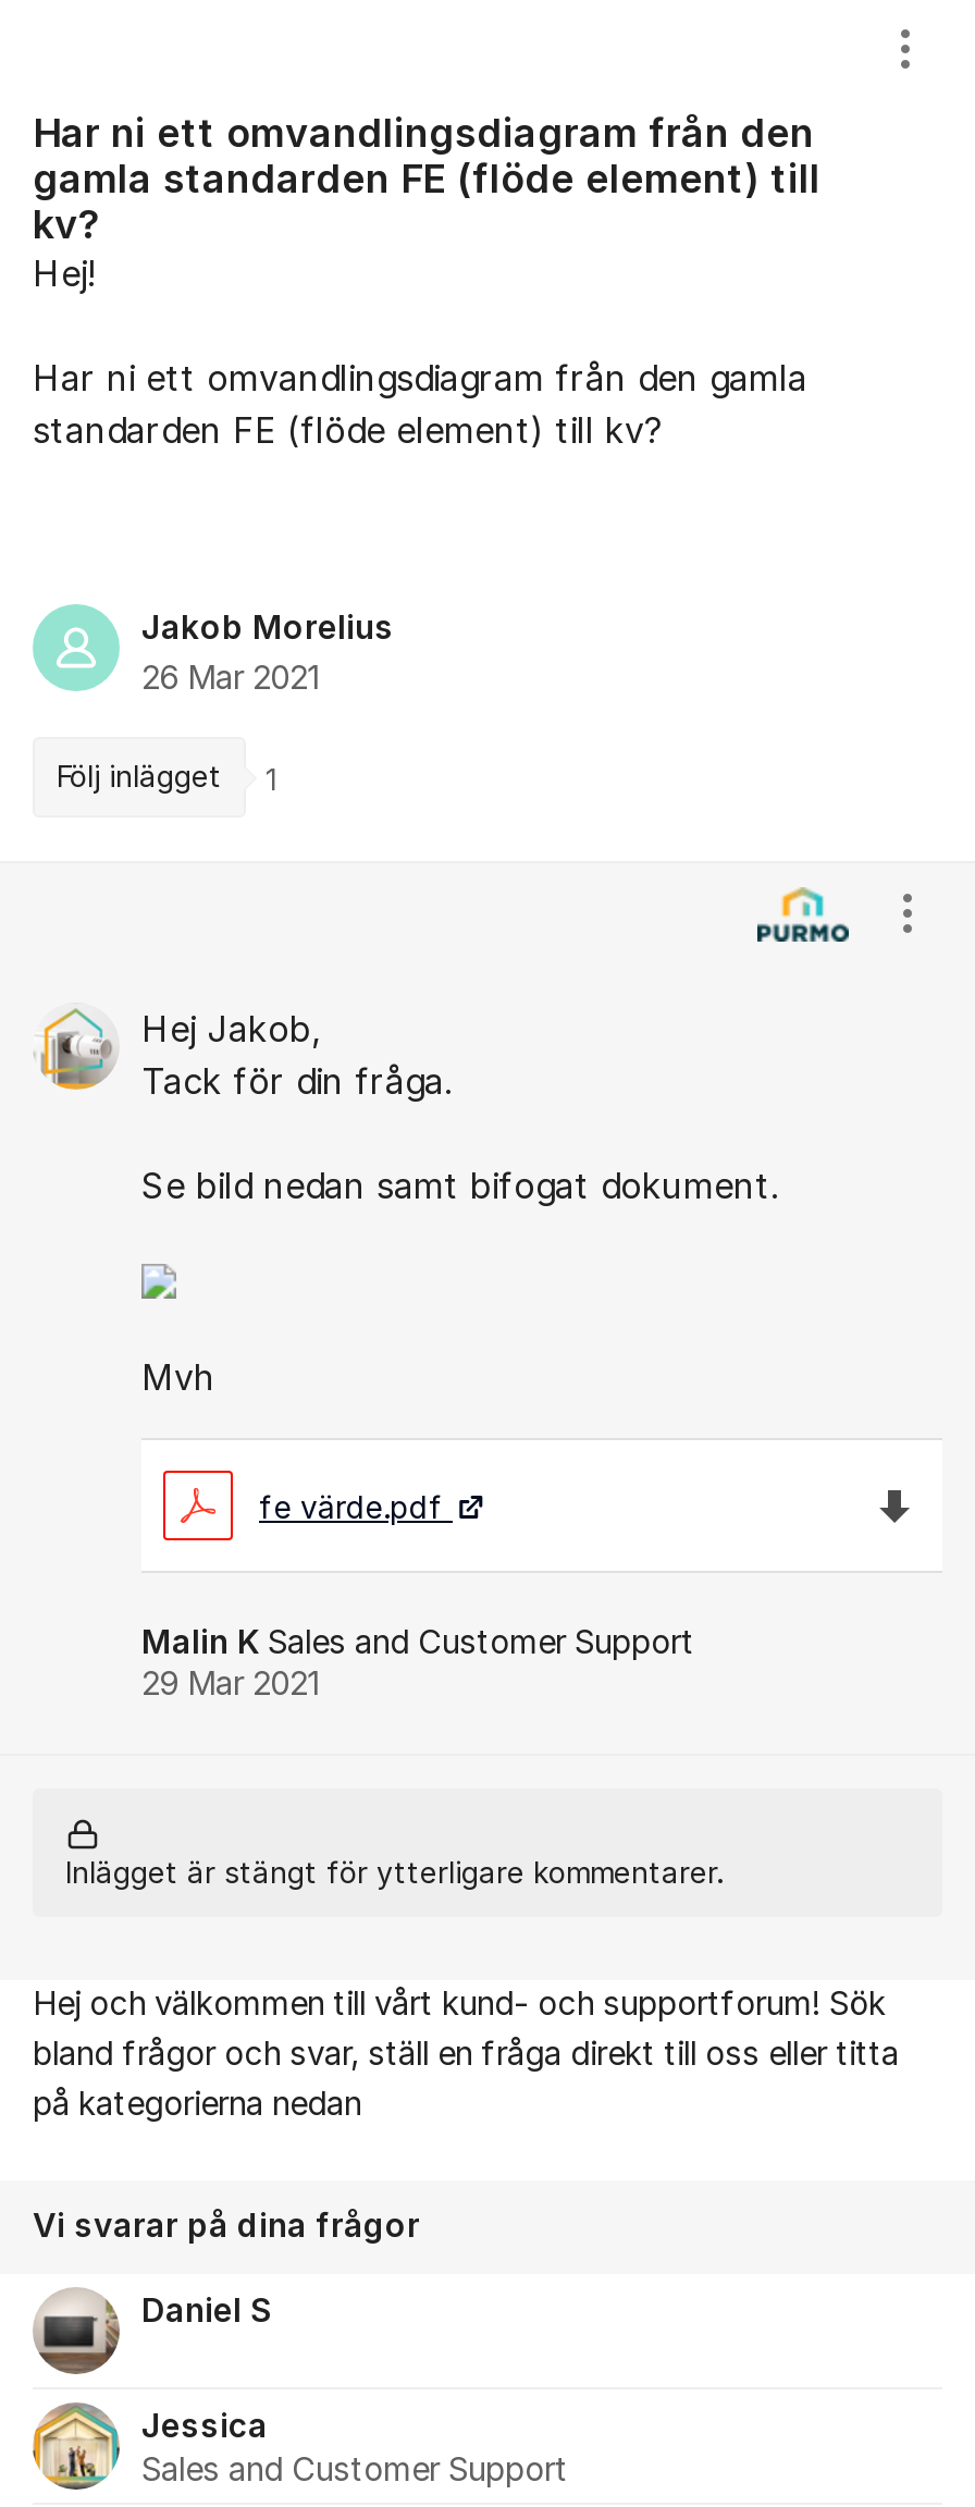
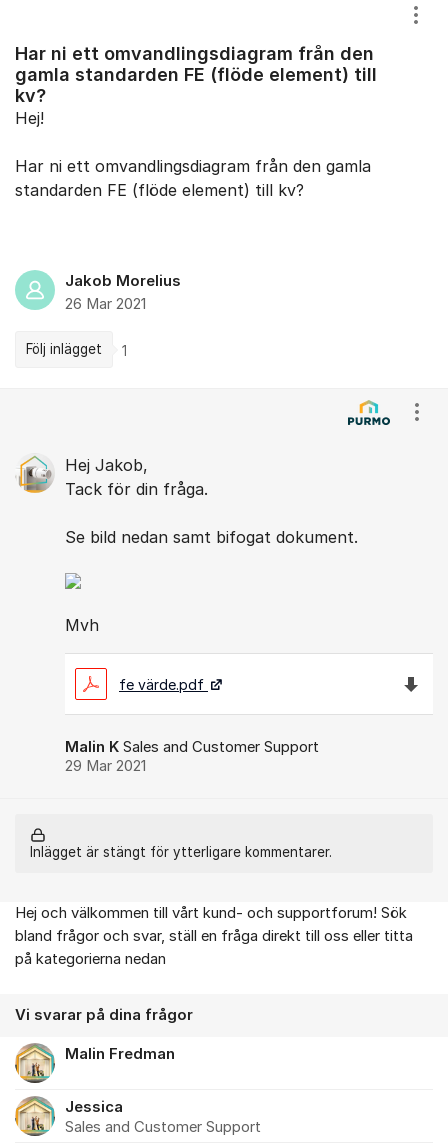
- [image]
- Daniel S
+ [image]
+ Malin Fredman
